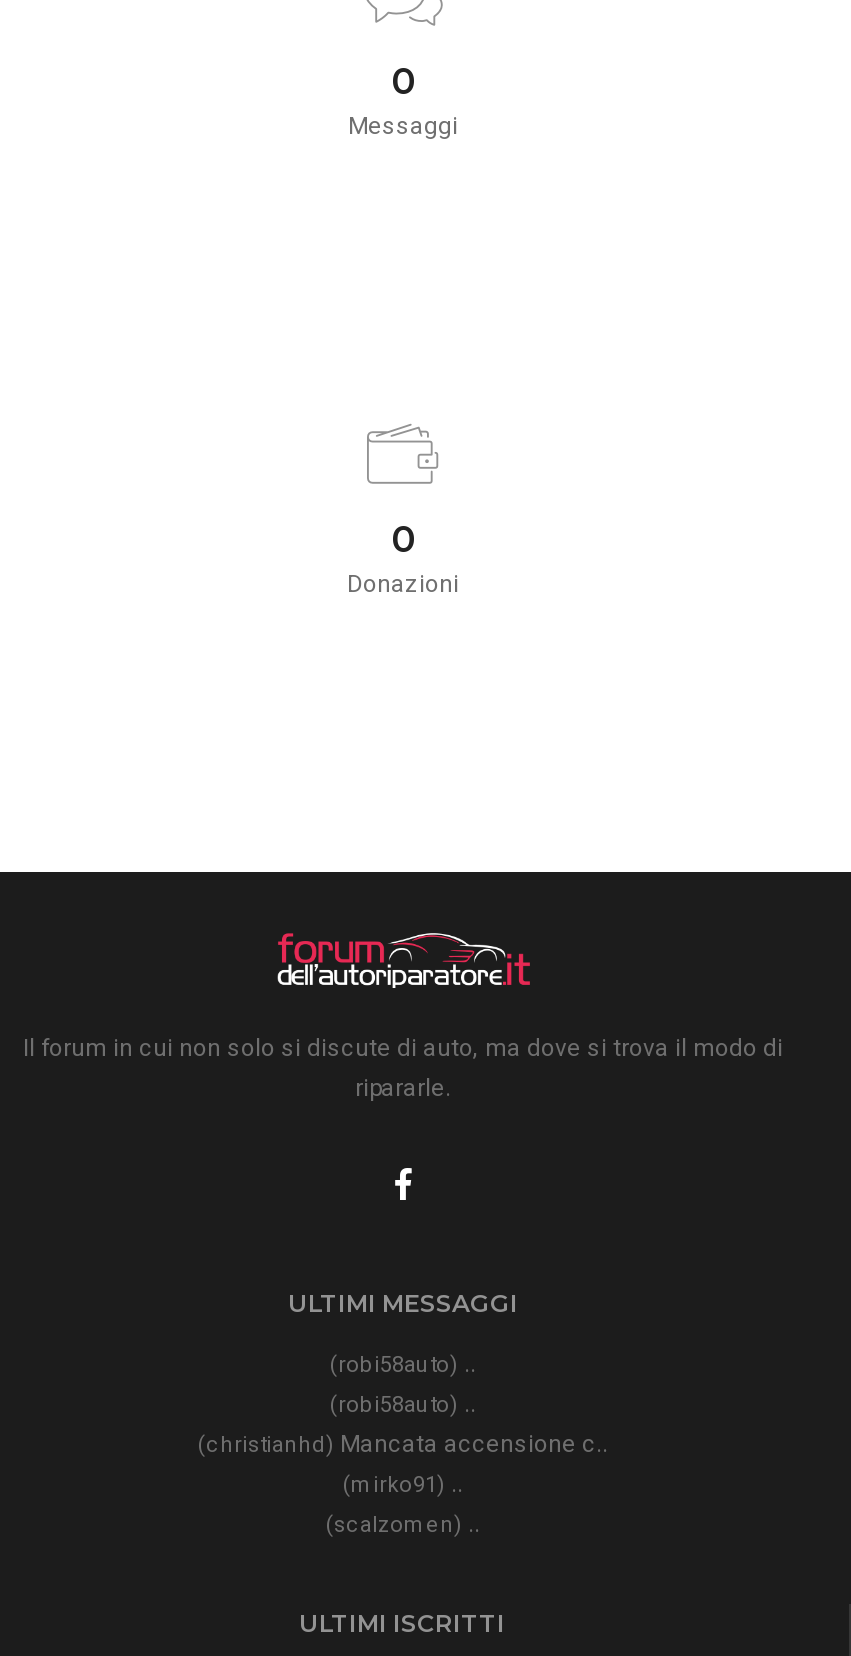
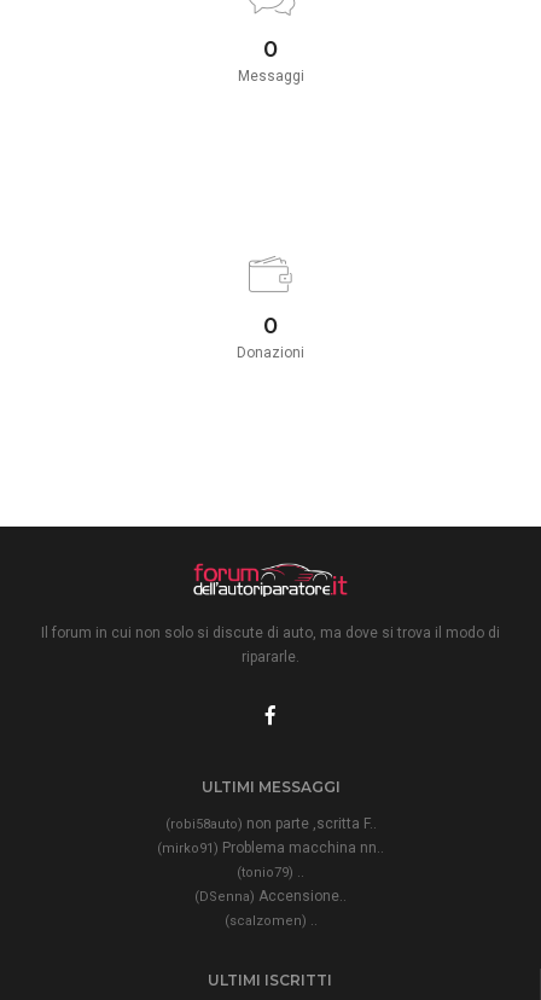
- (robi58auto)..
- (robi58auto)..
- (christianhd) Mancata accensione c..
- (mirko91)..
+ (robi58auto) non parte ,scritta F..
+ (mirko91) Problema macchina nn..
+ (tonio79)..
+ (DSenna) Accensione..
